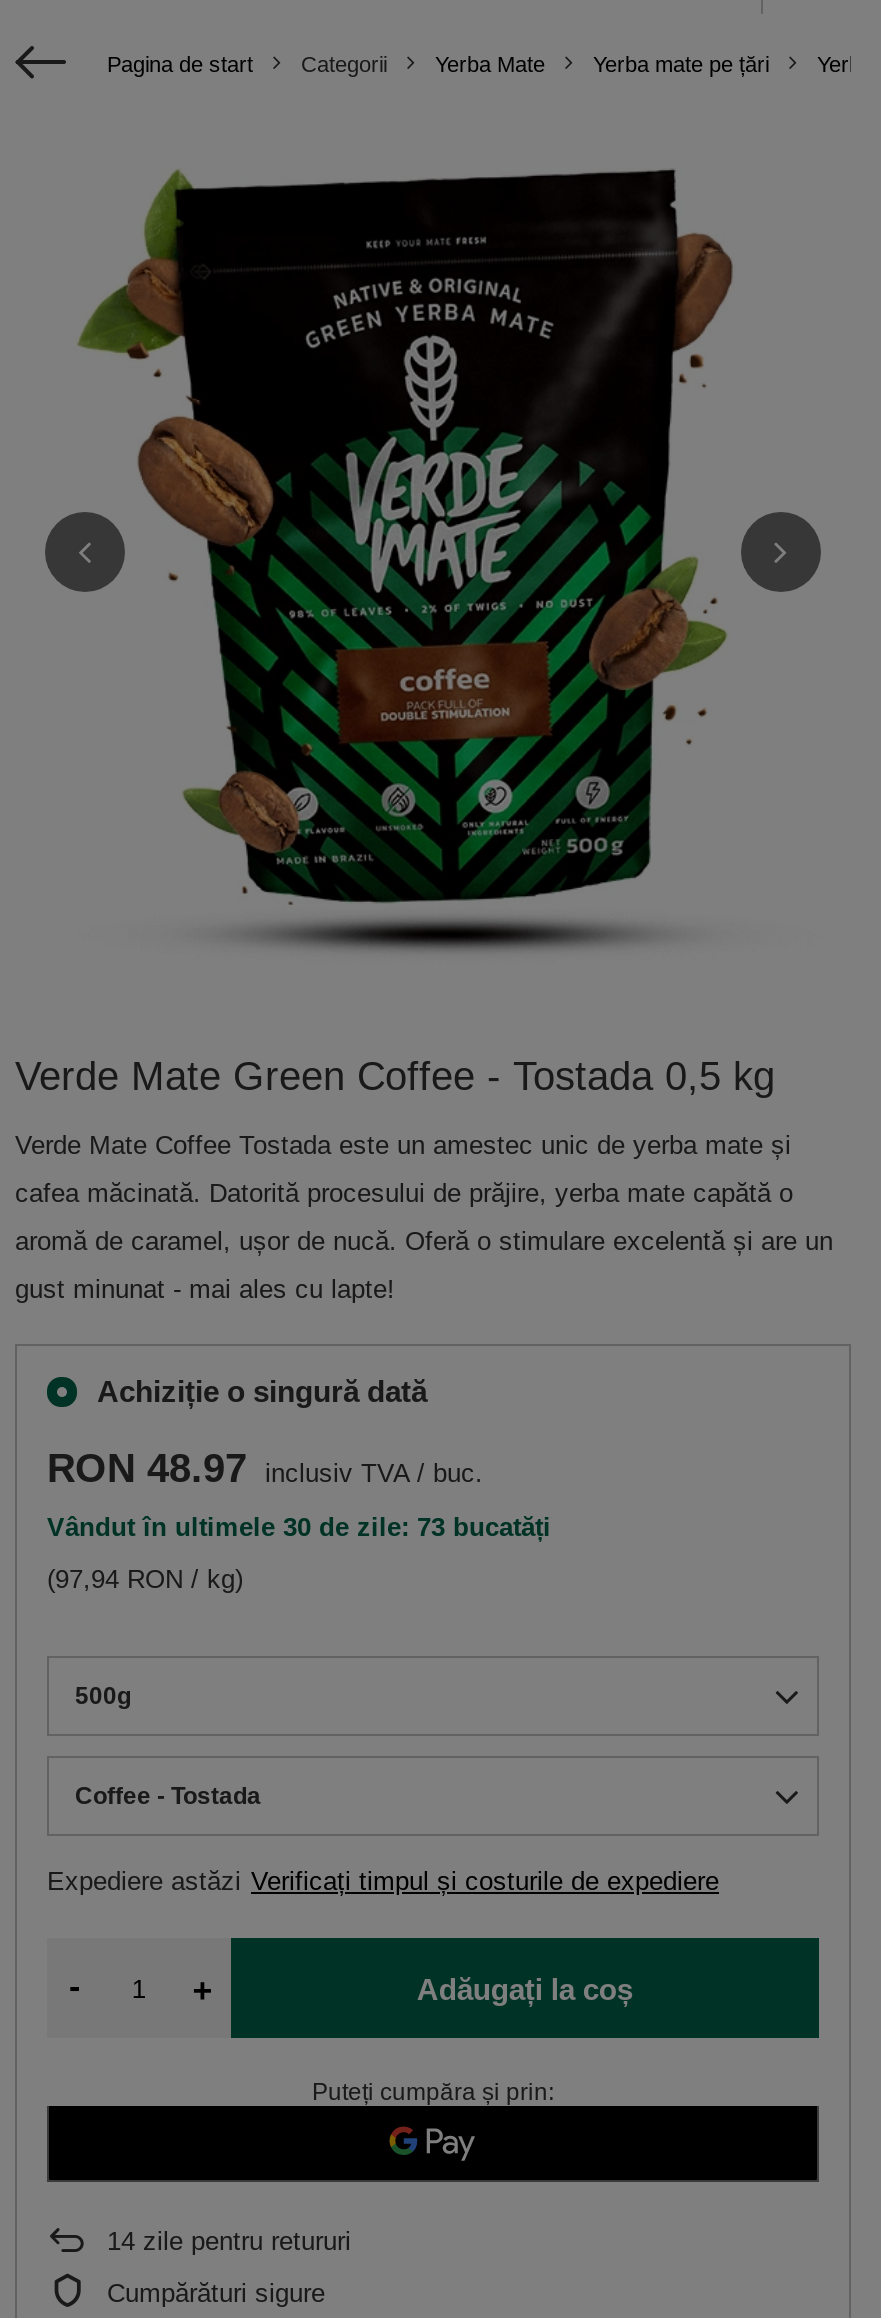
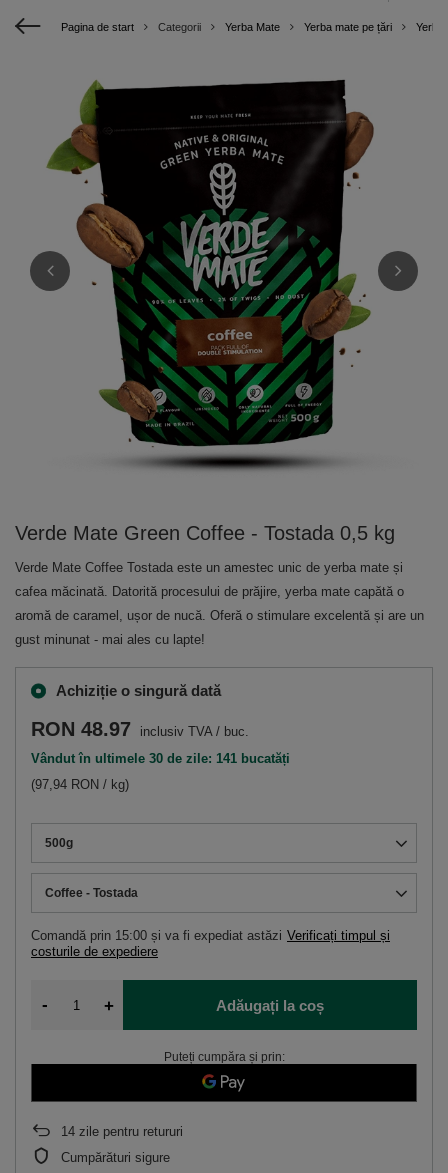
- Vândut în ultimele 30 de zile: 73 bucatăți
+ Vândut în ultimele 30 de zile: 141 bucatăți

- Expediere astăzi Verificați timpul și costurile de expediere
+ Comandă prin 15:00 și va fi expediat astăzi Verificați timpul și
+ costurile de expediere
